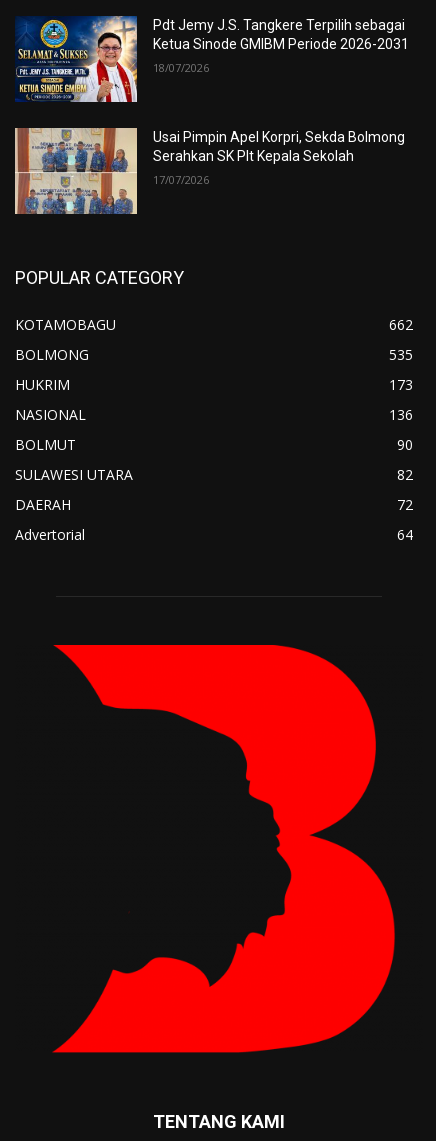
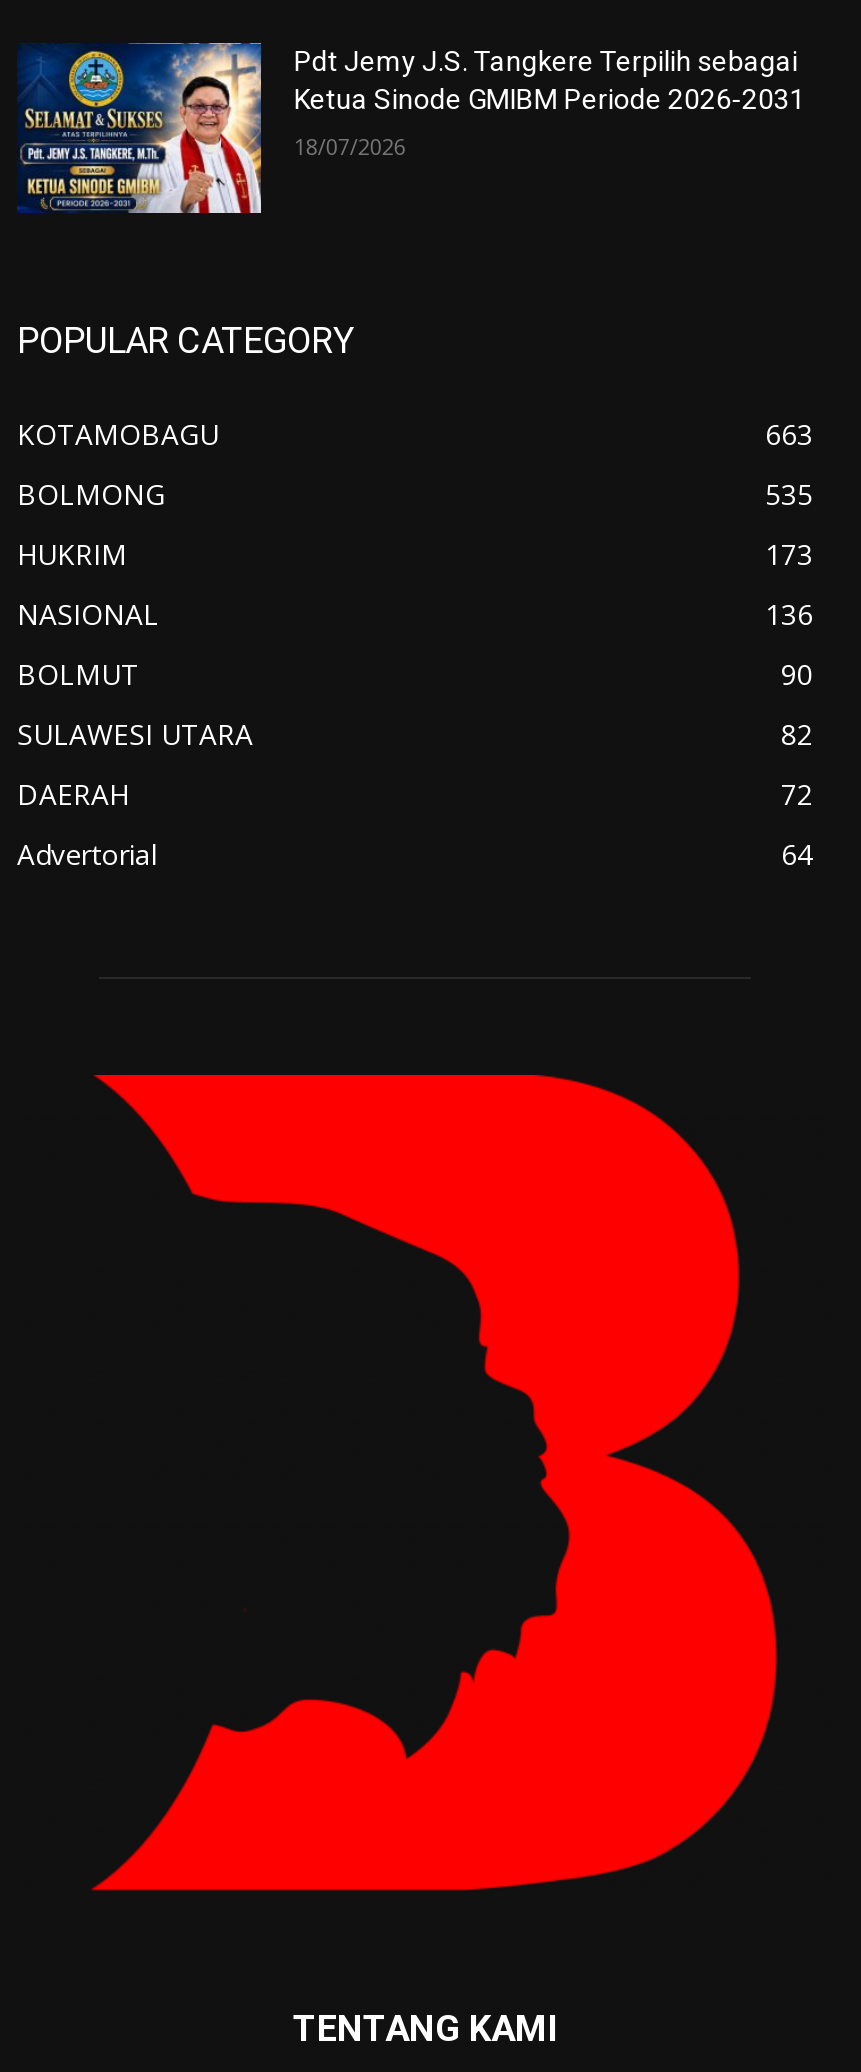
- [image]
- Usai Pimpin Apel Korpri, Sekda Bolmong
- Serahkan SK Plt Kepala Sekolah
- 17/07/2026

- 662
+ 663
